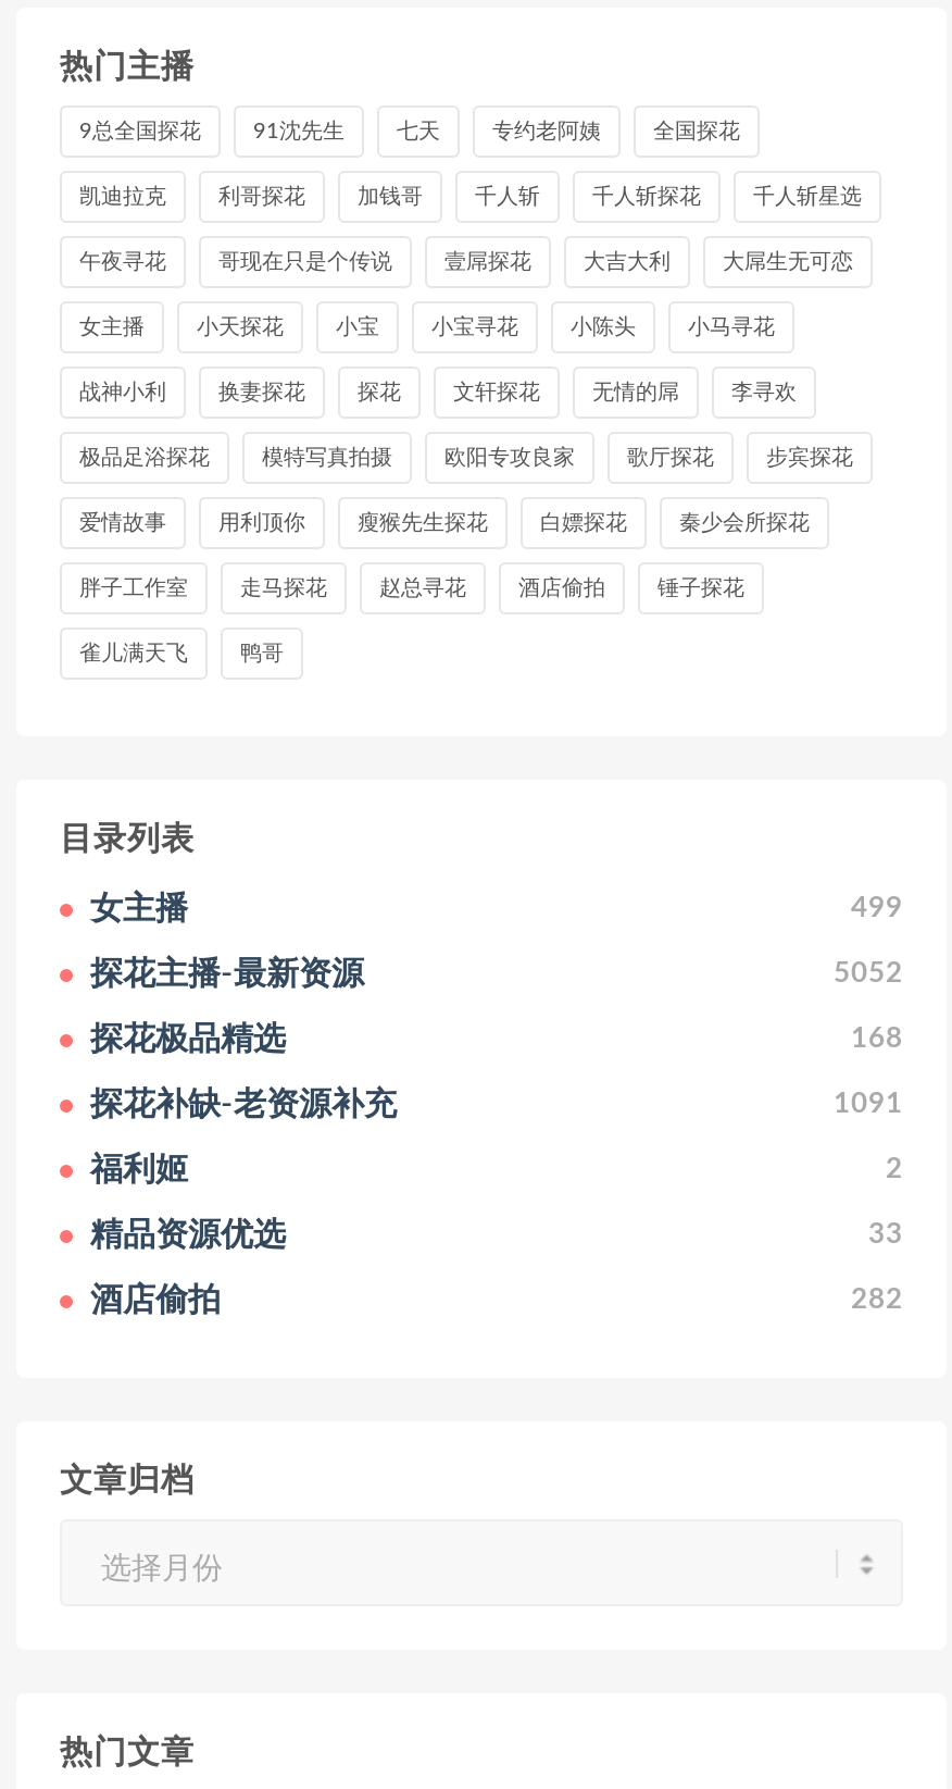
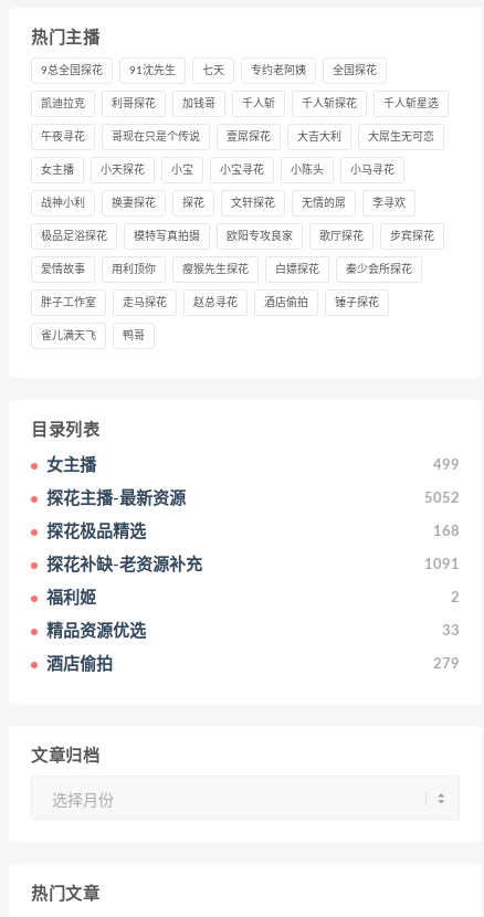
- 282
+ 279
